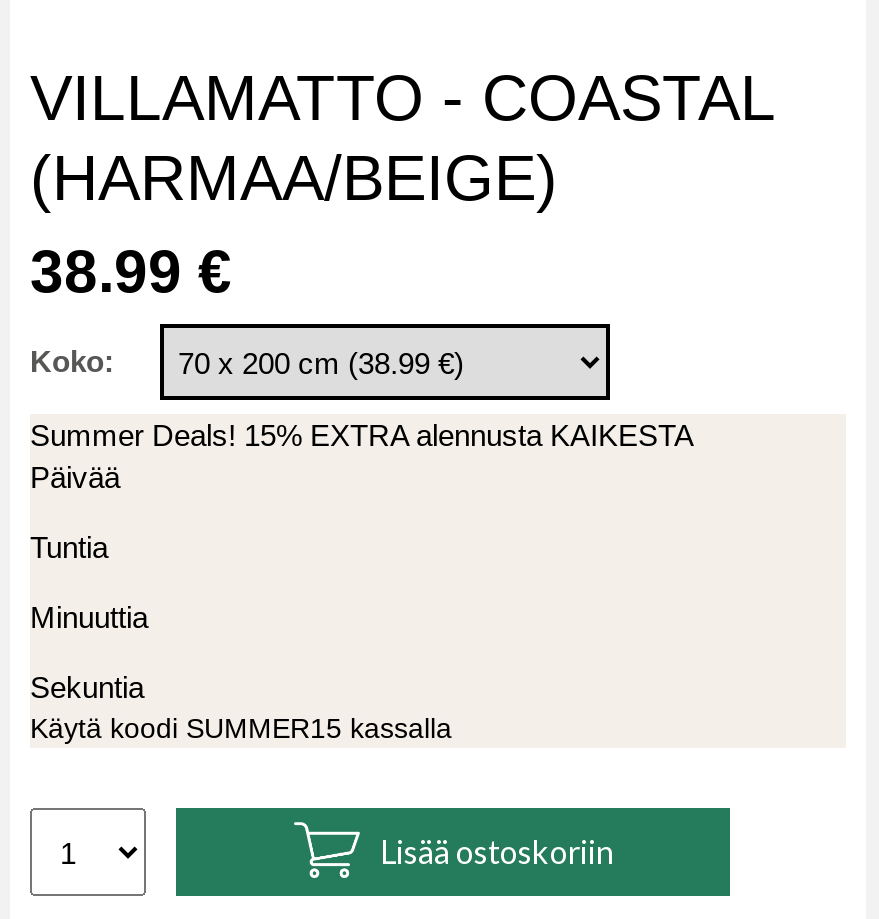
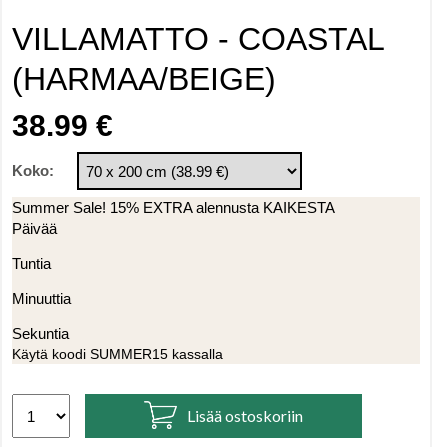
- Summer Deals! 15% EXTRA alennusta KAIKESTA
+ Summer Sale! 15% EXTRA alennusta KAIKESTA
